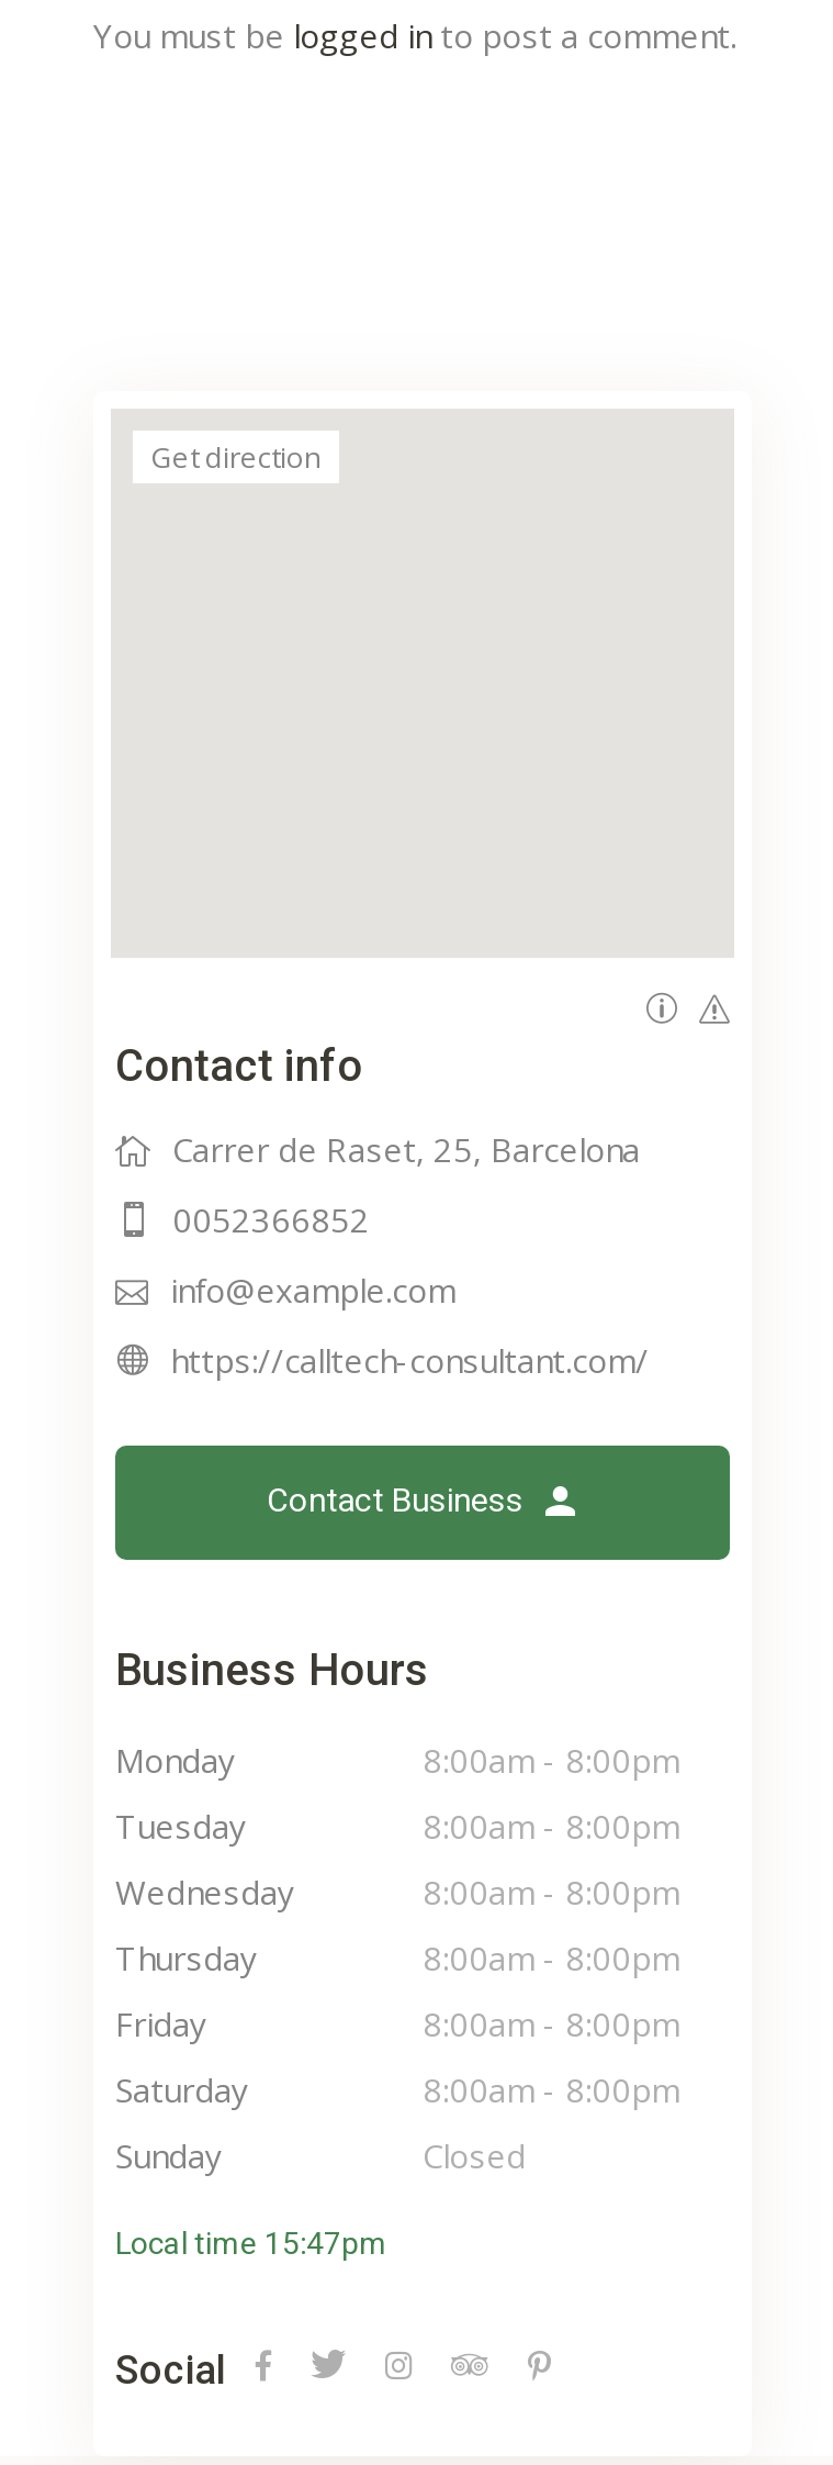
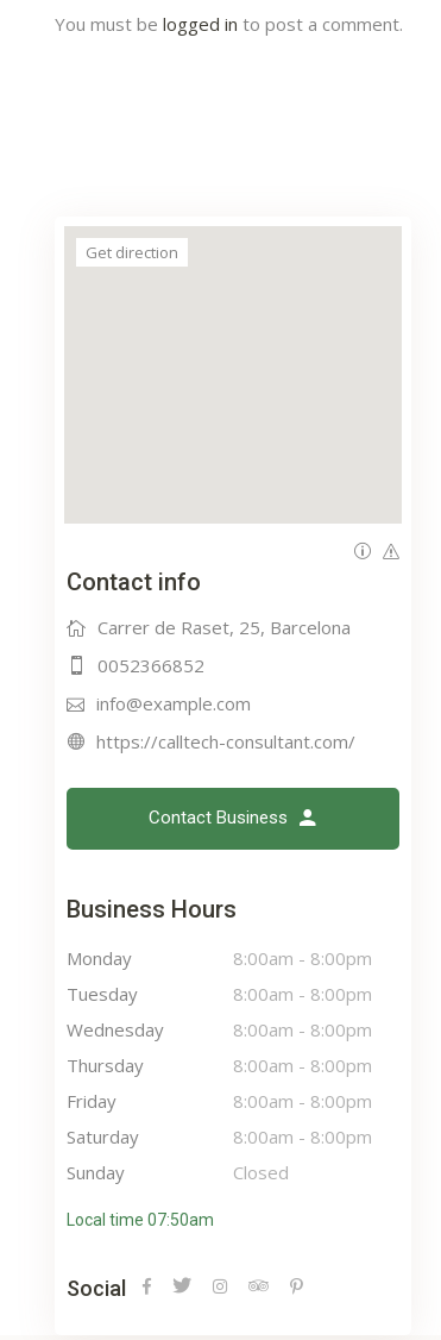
- Local time 15:47pm
+ Local time 07:50am
